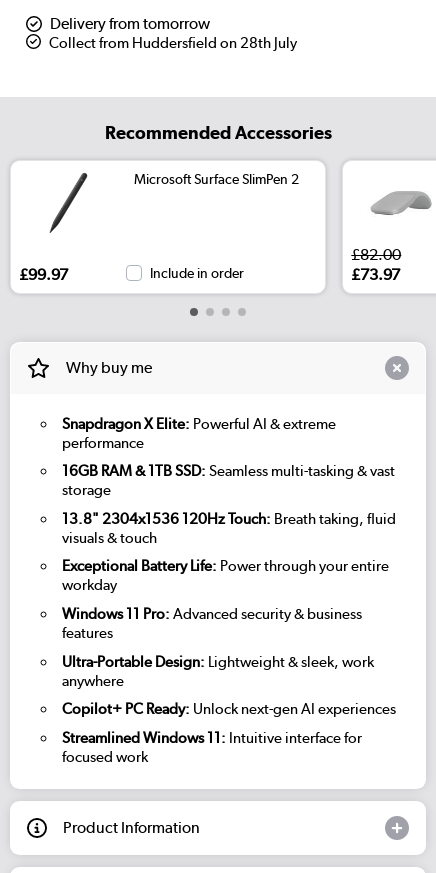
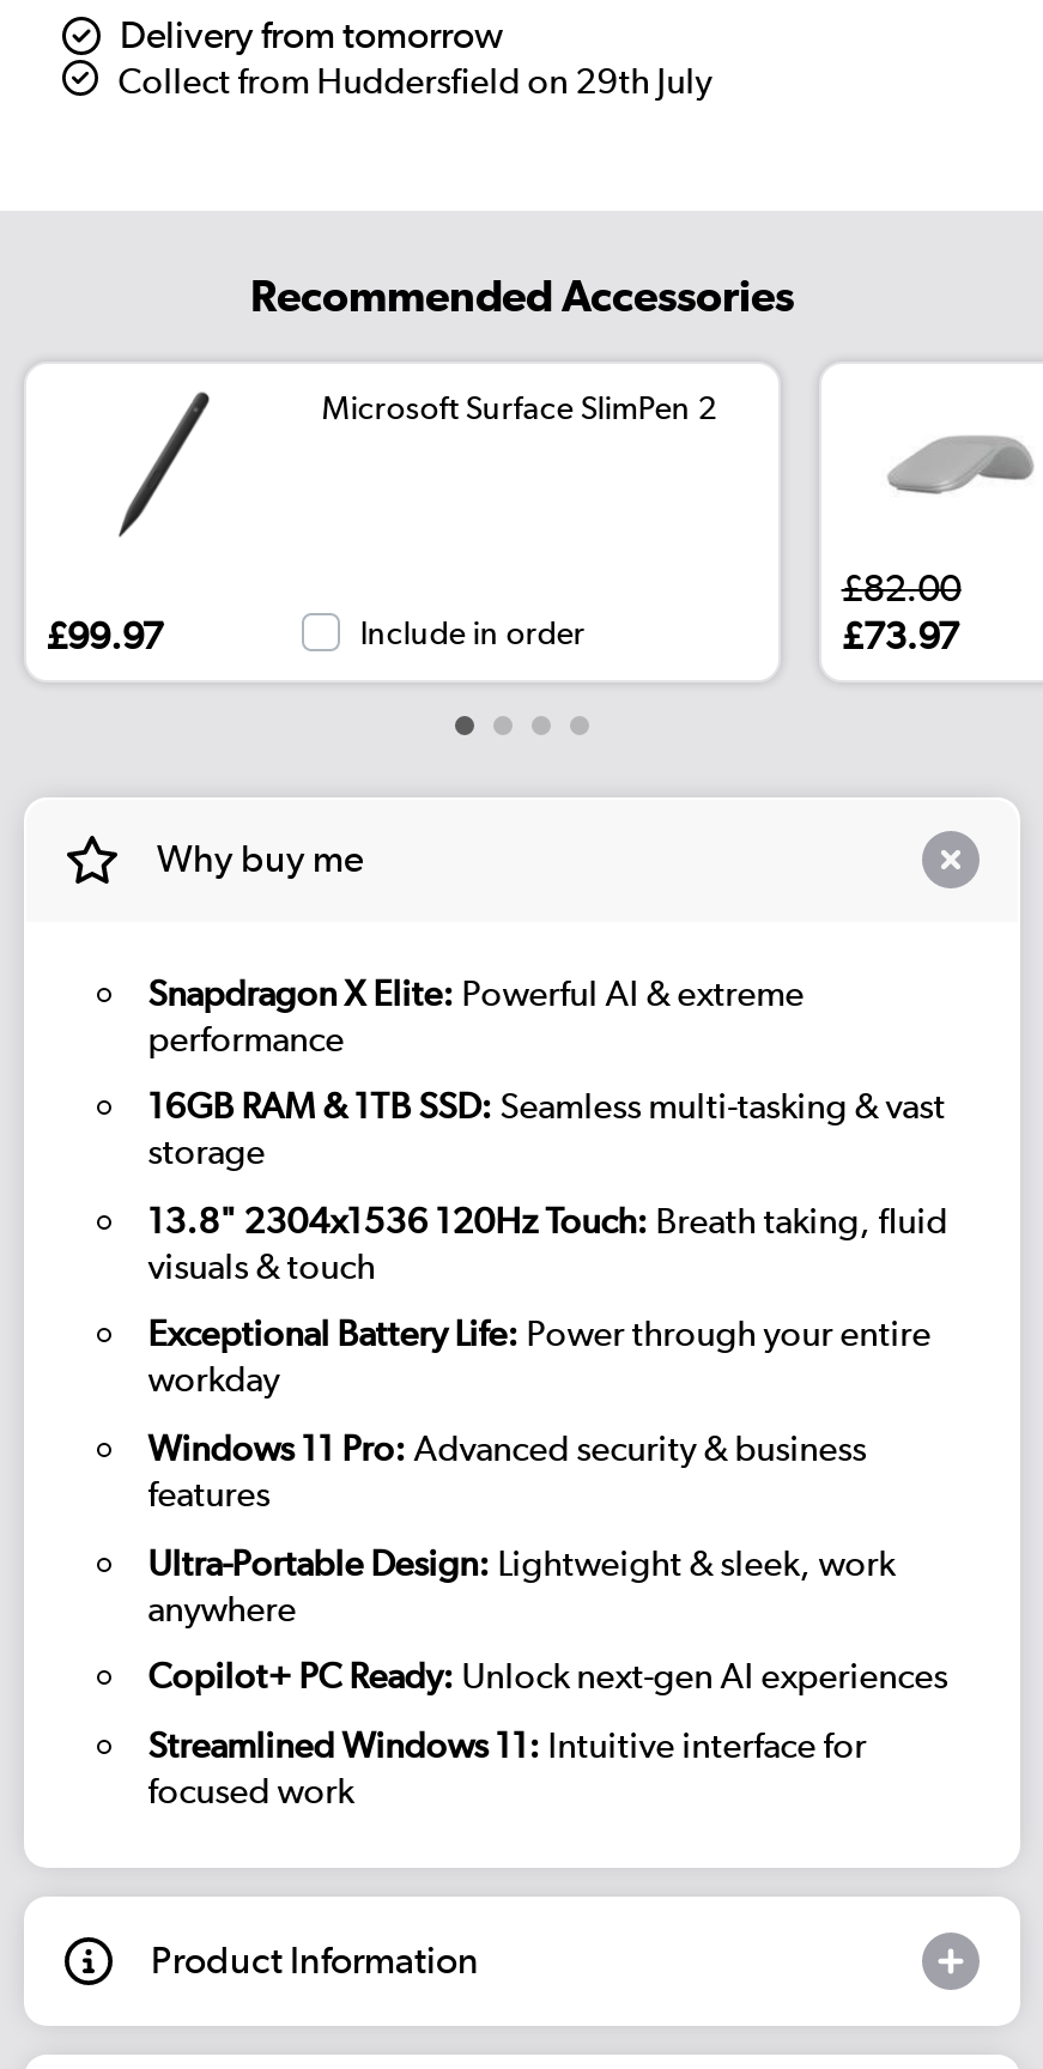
- Collect from Huddersfield on 28th July
+ Collect from Huddersfield on 29th July
